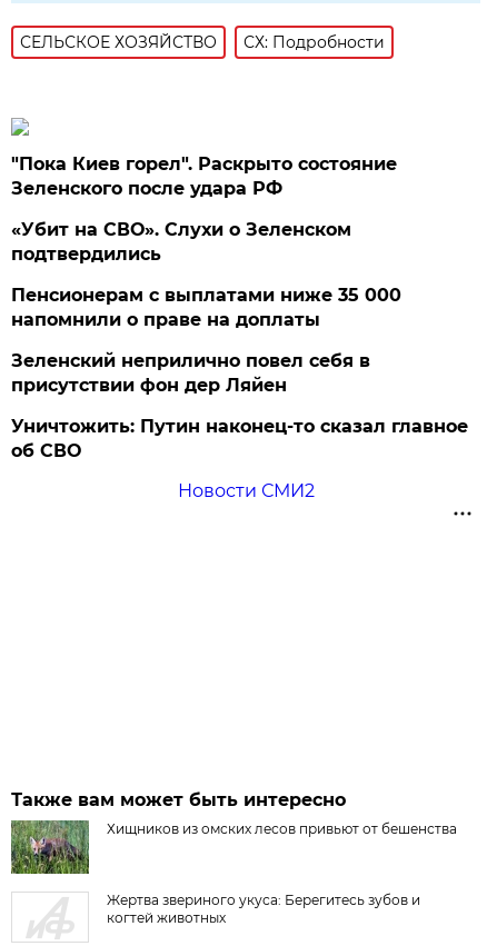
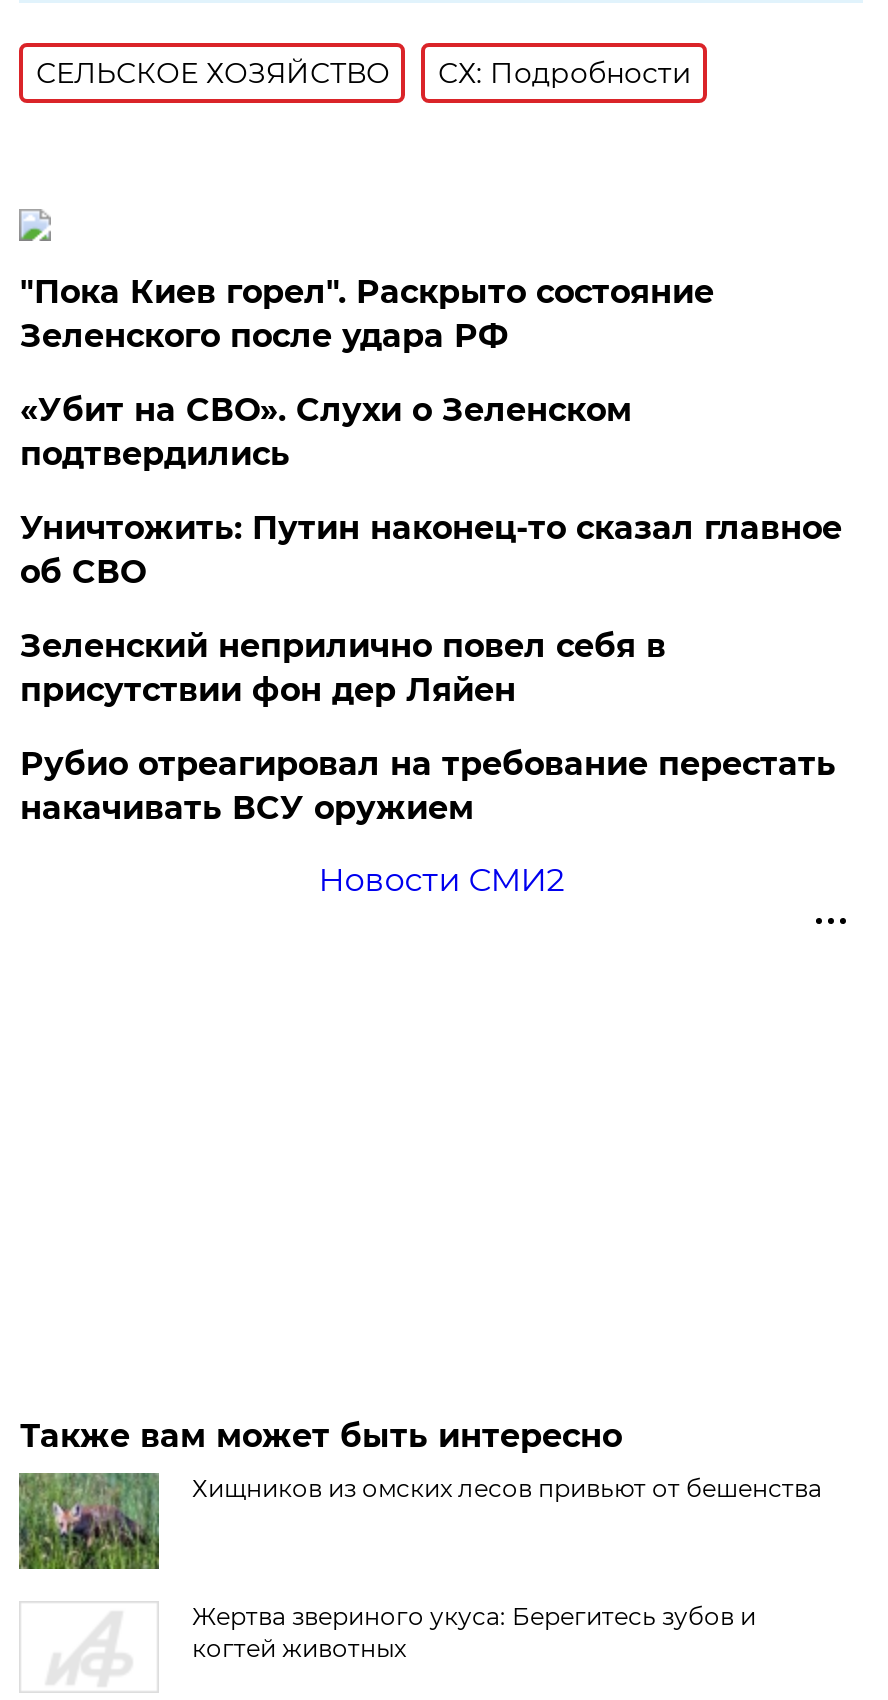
- Пенсионерам с выплатами ниже 35 000
- напомнили о праве на доплаты

+ Рубио отреагировал на требование перестать
+ накачивать ВСУ оружием

moved up: Уничтожить: Путин наконец-то сказал главное | об СВО
